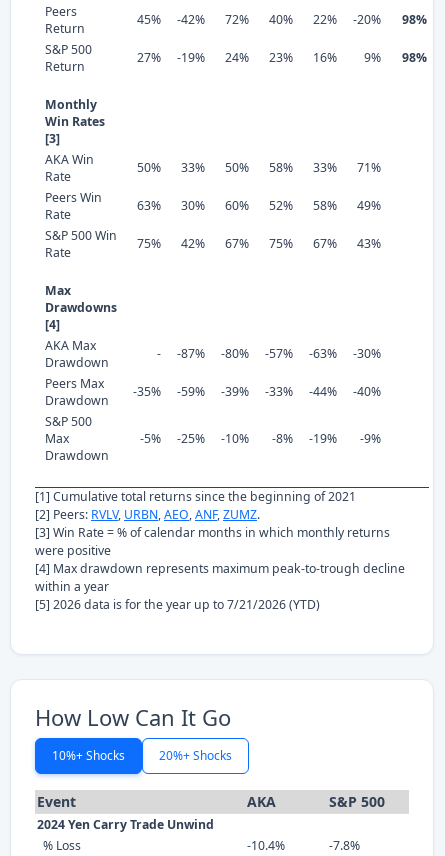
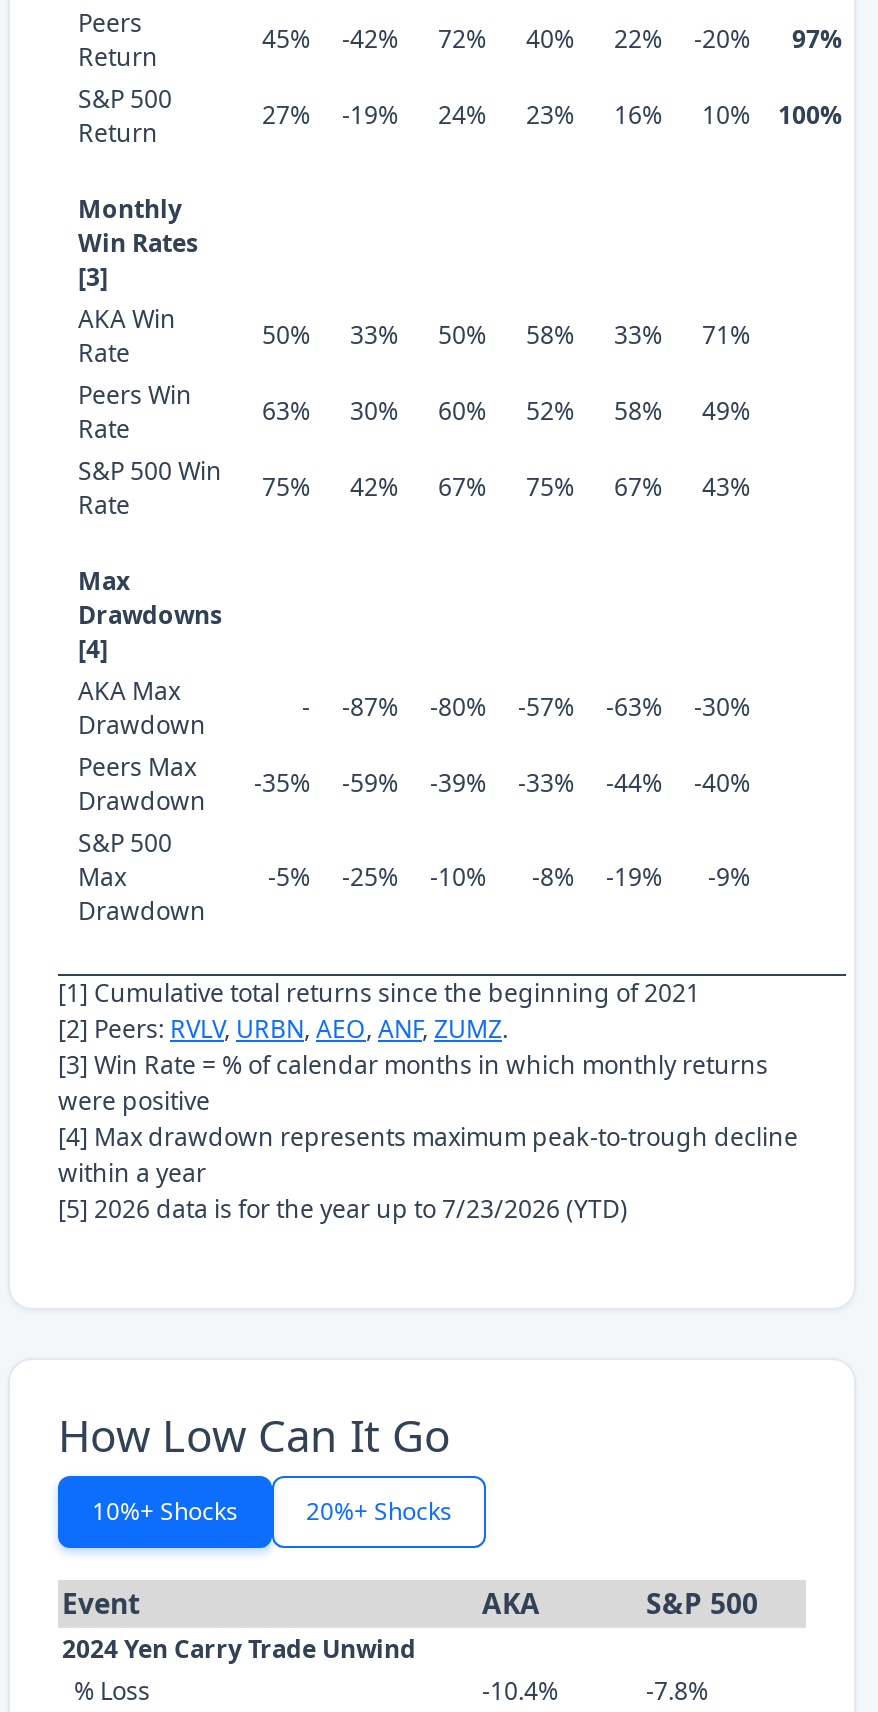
- 45% -42% 72% 40% 22% -20% 98%
+ 45% -42% 72% 40% 22% -20% 97%

- 9%
+ 10%

- 98%
+ 100%

- [5] 2026 data is for the year up to 7/21/2026 (YTD)
+ [5] 2026 data is for the year up to 7/23/2026 (YTD)
